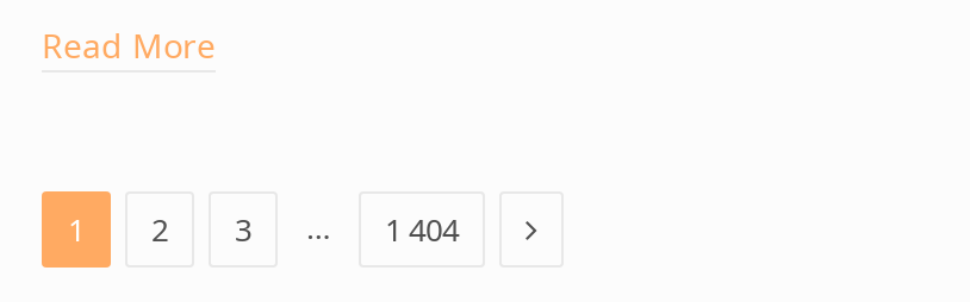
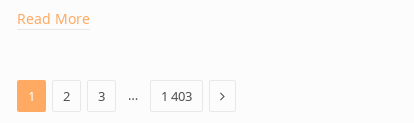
- 1 404
+ 1 403
